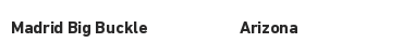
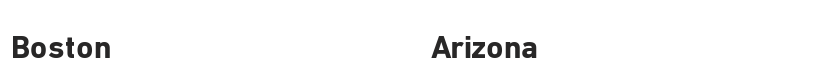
- Madrid Big Buckle
+ Boston
